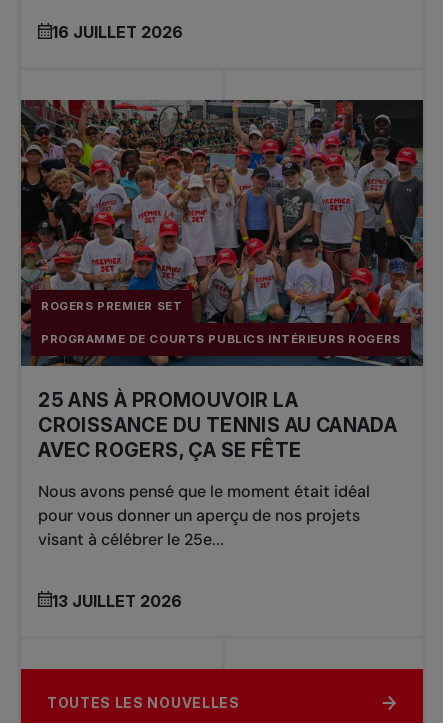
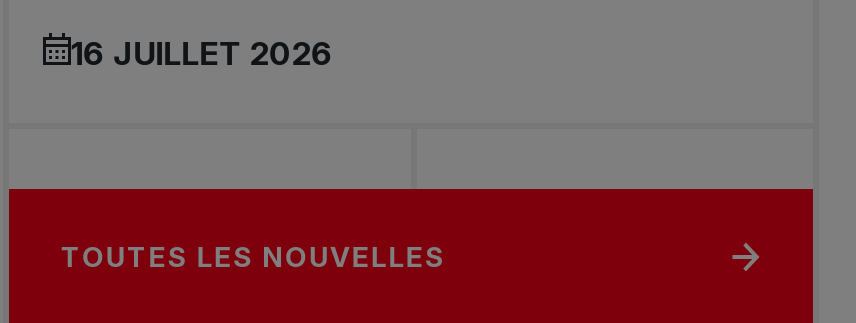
- [image]
- ROGERS PREMIER SET
- PROGRAMME DE COURTS PUBLICS INTÉRIEURS ROGERS
- 25 ANS À PROMOUVOIR LA
- CROISSANCE DU TENNIS AU CANADA
- AVEC ROGERS, ÇA SE FÊTE
- Nous avons pensé que le moment était idéal
- pour vous donner un aperçu de nos projets
- visant à célébrer le 25e...
- 13 JUILLET 2026
